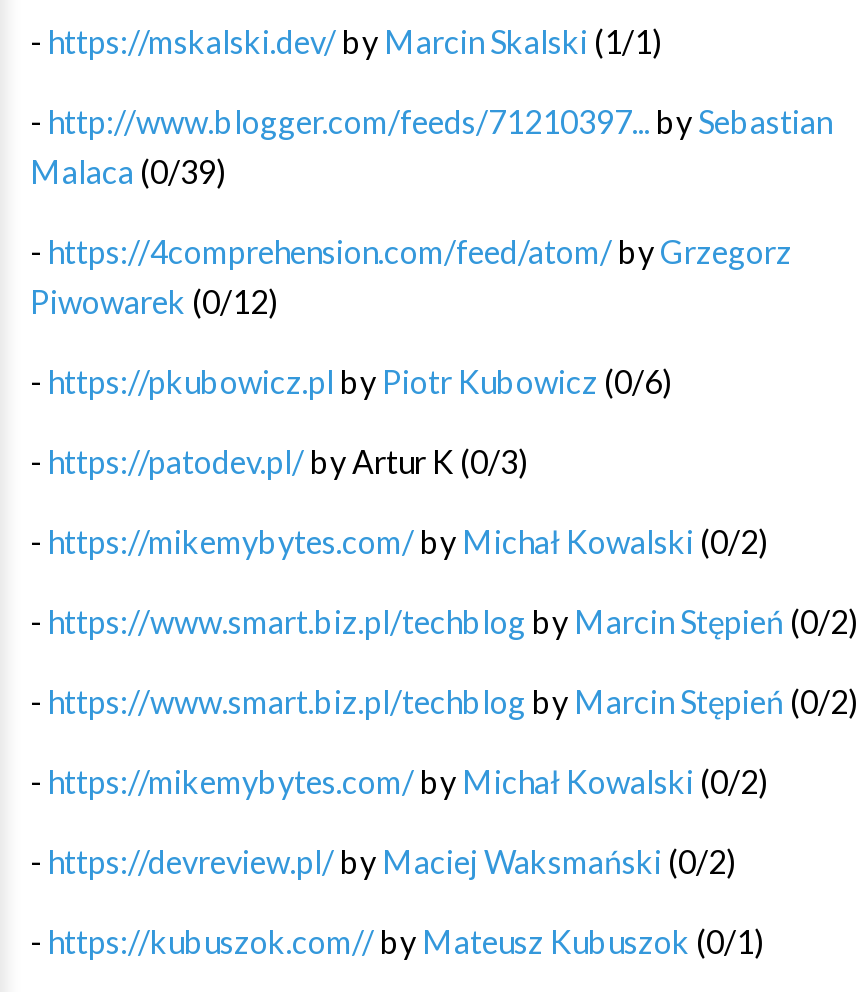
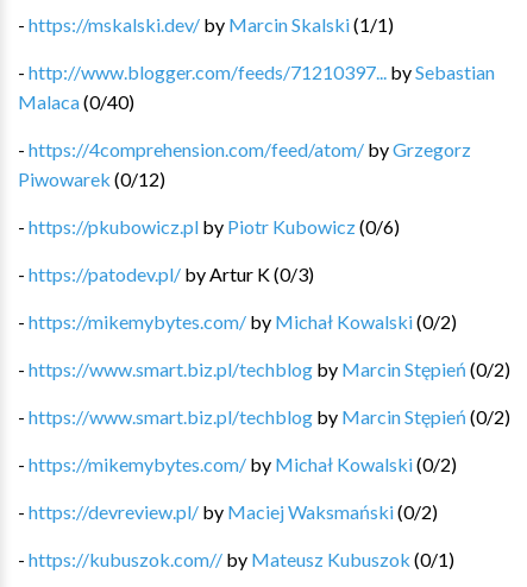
- Malaca (0/39)
+ Malaca (0/40)
